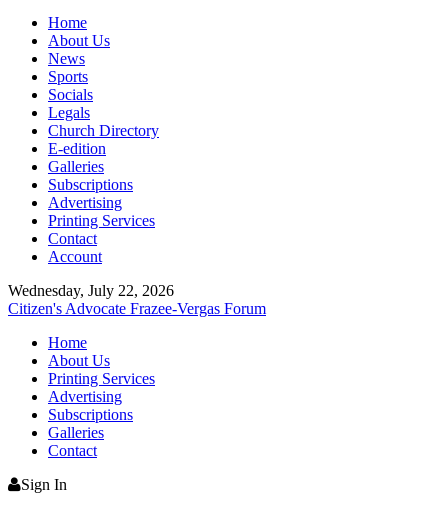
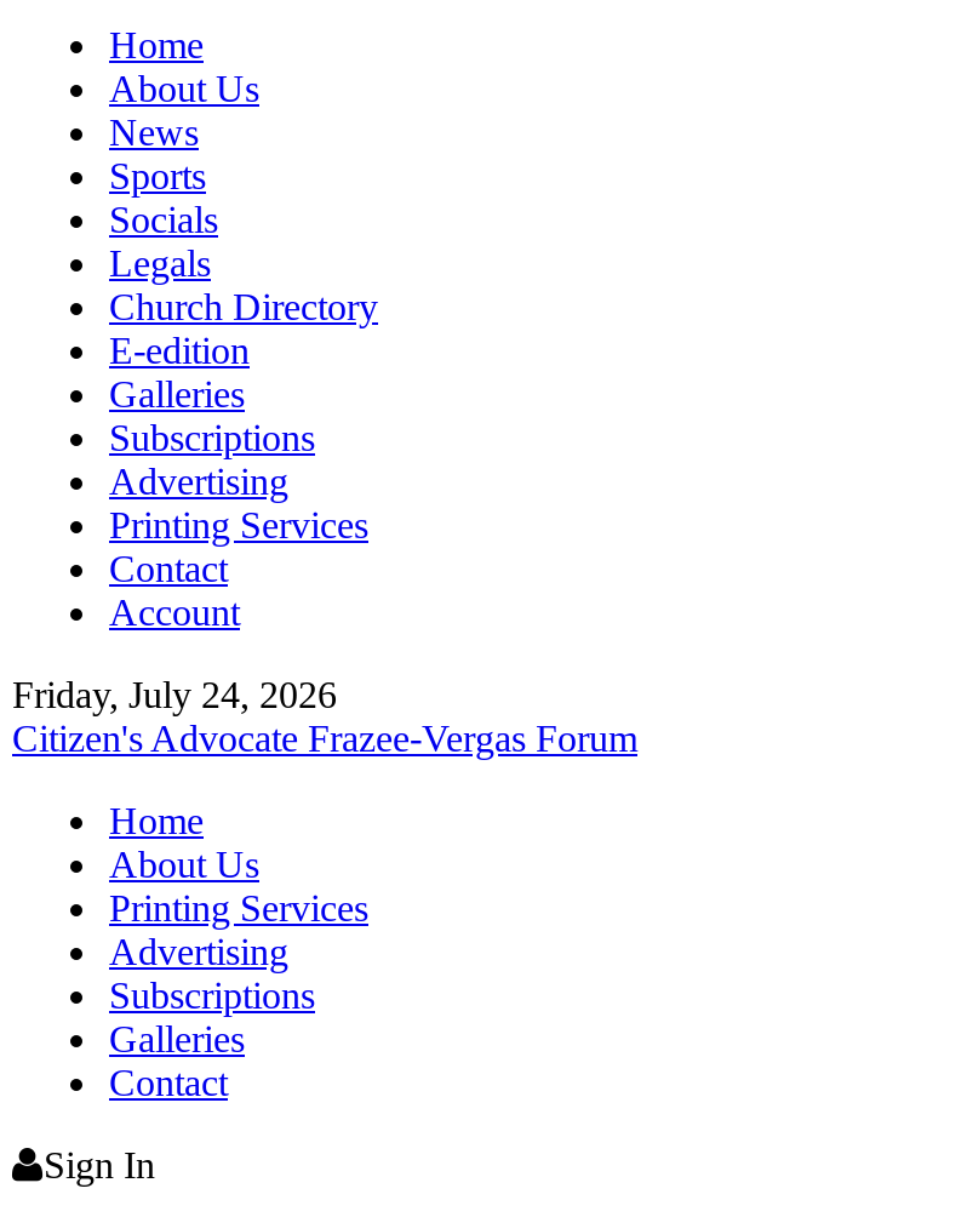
- Wednesday, July 22, 2026
+ Friday, July 24, 2026
